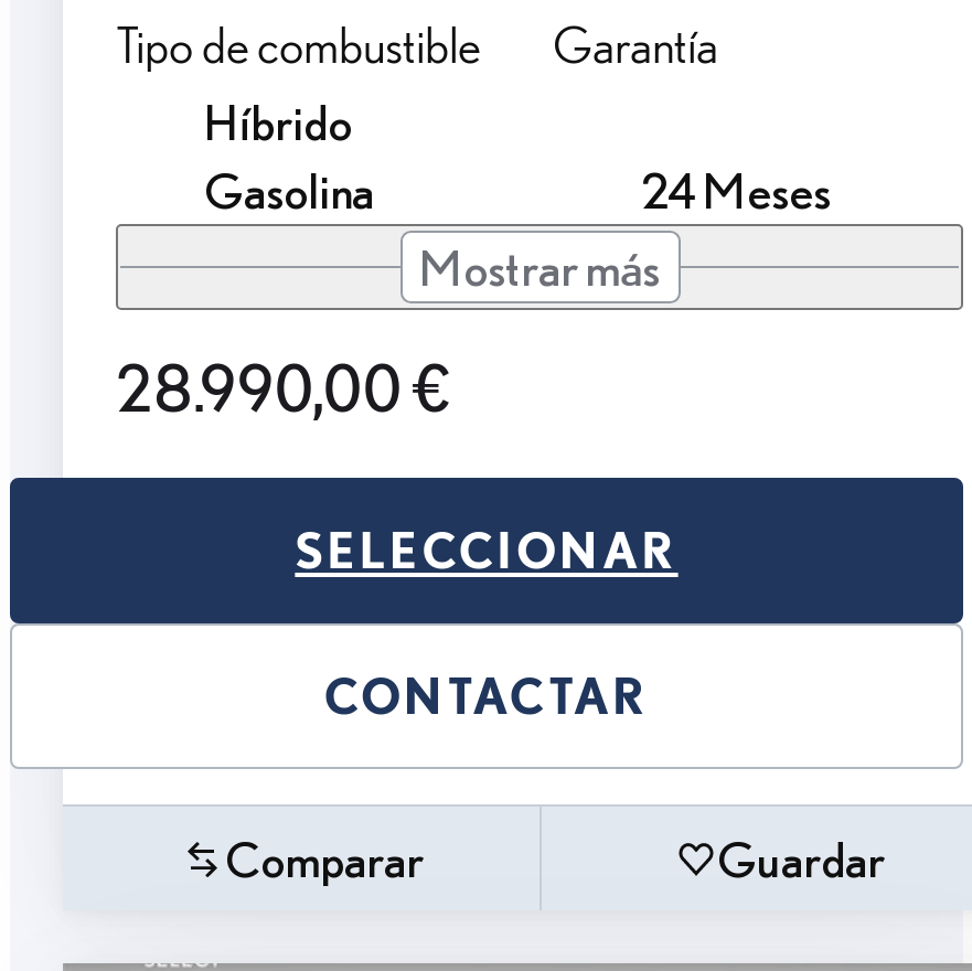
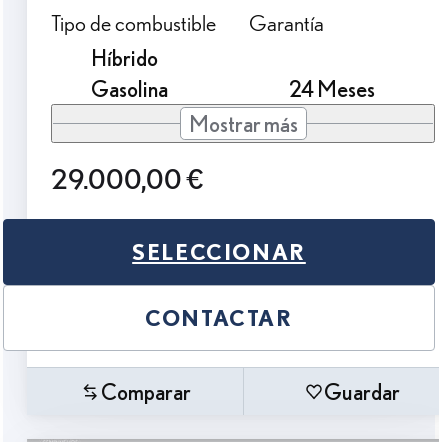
- 28.990,00 €
+ 29.000,00 €
